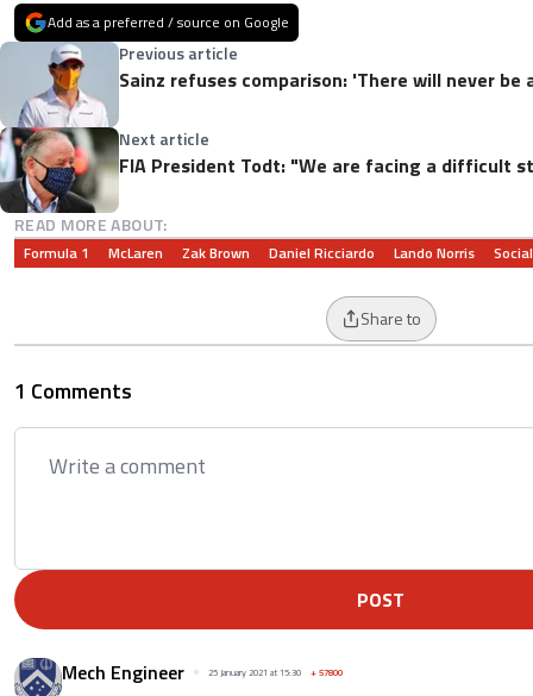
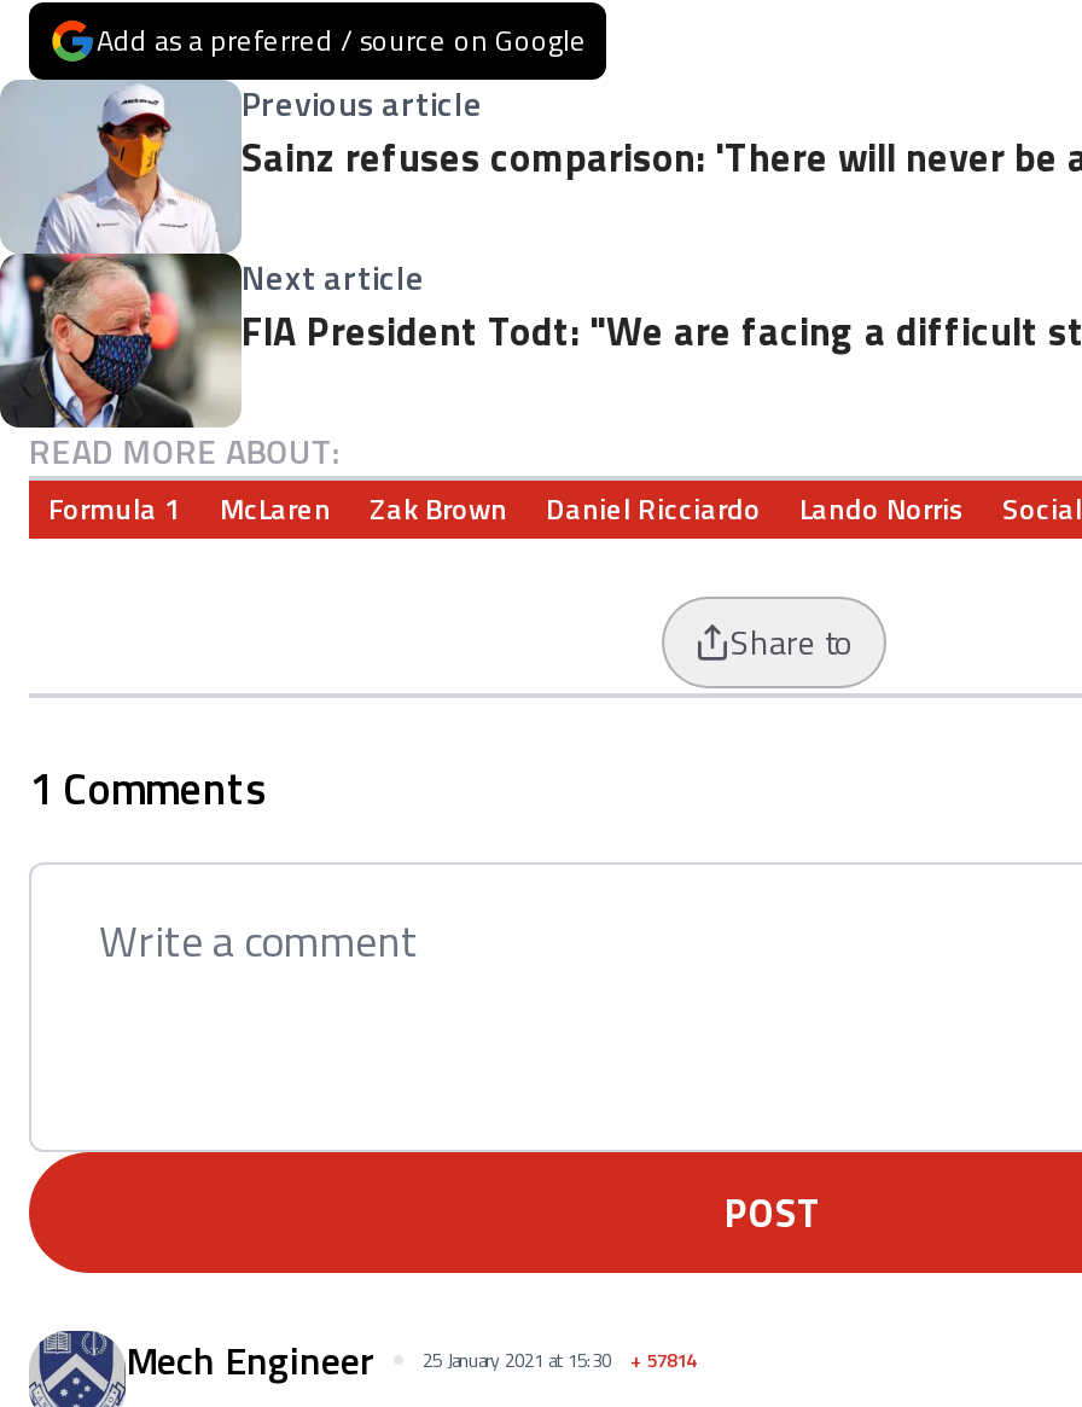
- Mech Engineer 25 January 2021 at 15:30 + 57800
+ Mech Engineer 25 January 2021 at 15:30 + 57814
